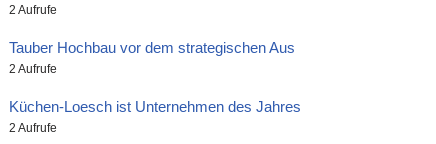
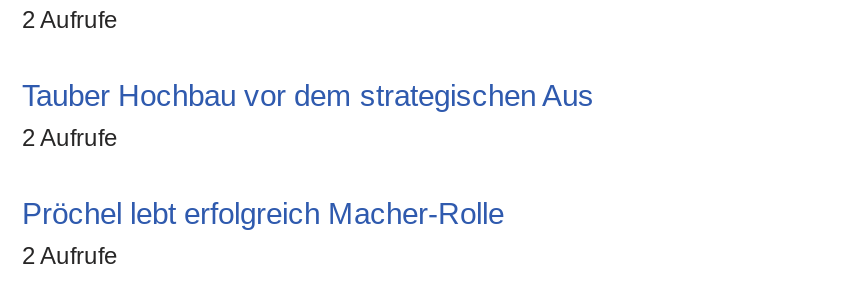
- Küchen-Loesch ist Unternehmen des Jahres
+ Pröchel lebt erfolgreich Macher-Rolle
